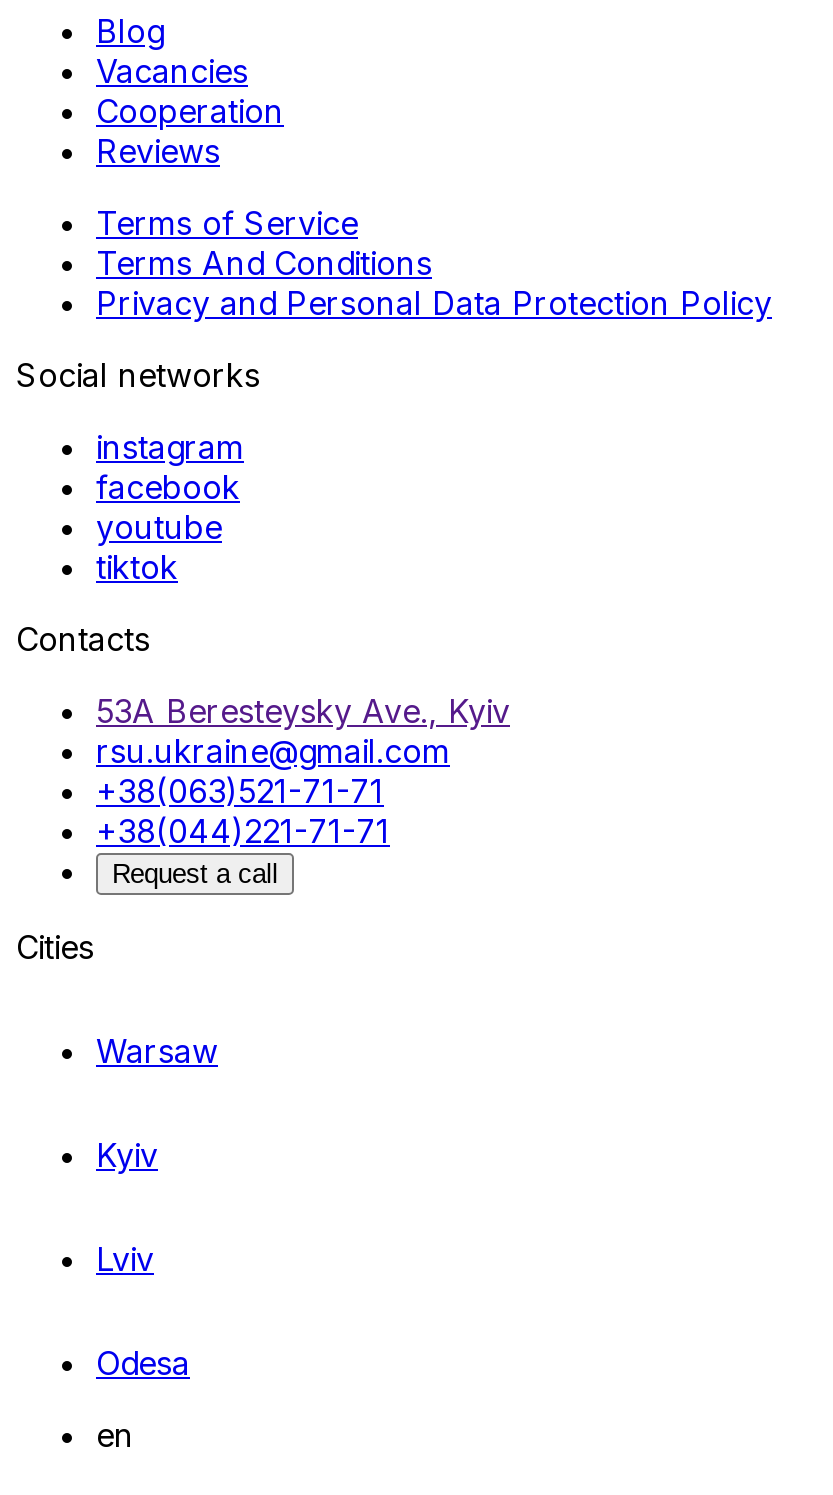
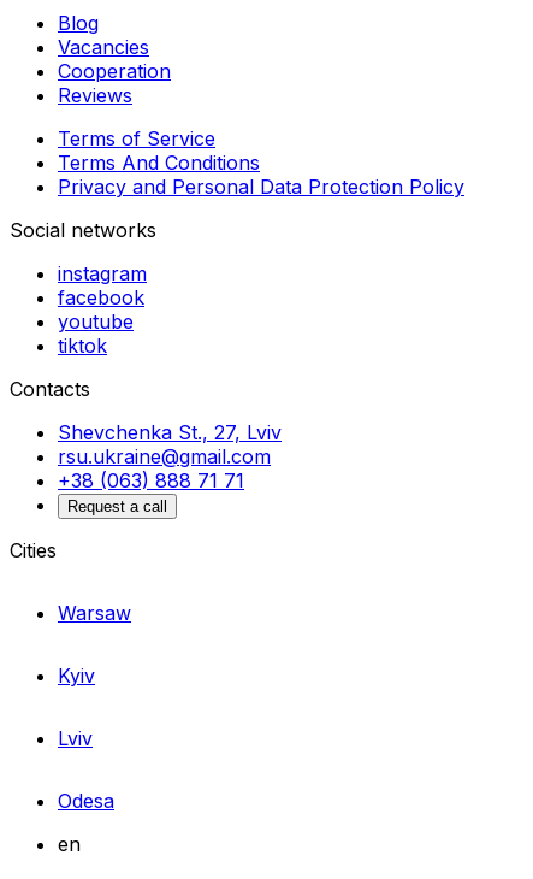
- 53A Beresteysky Ave., Kyiv
+ Shevchenka St., 27, Lviv

- +38(063)521-71-71
- +38(044)221-71-71
+ +38 (063) 888 71 71
